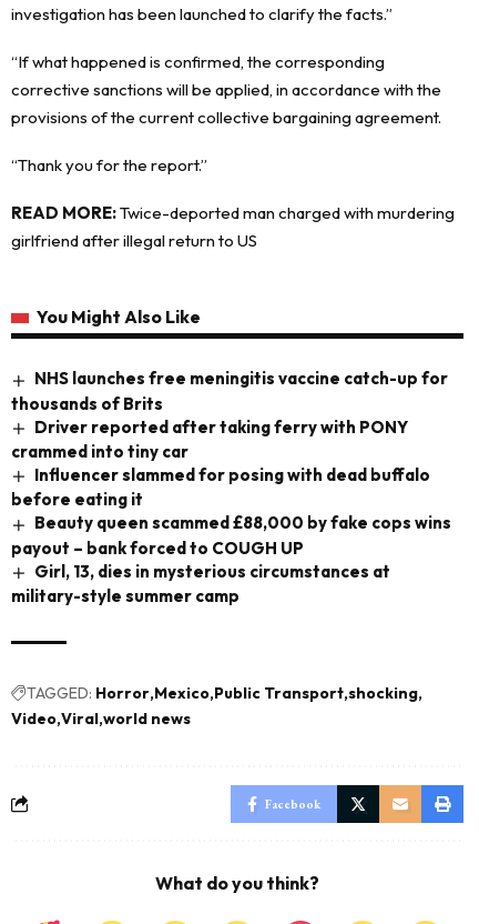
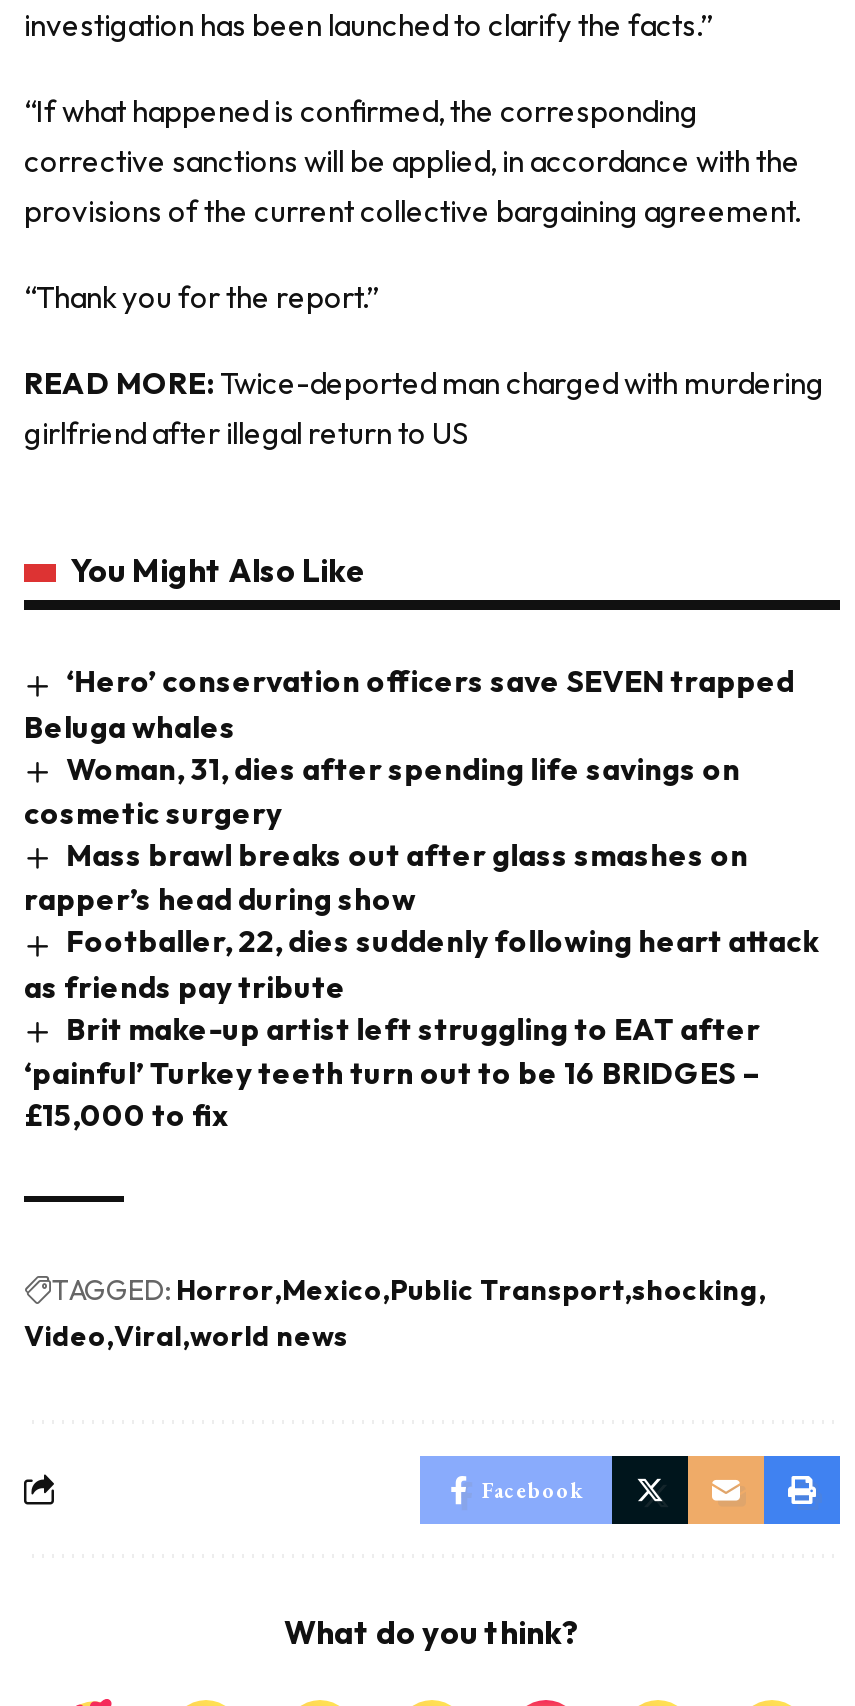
- NHS launches free meningitis vaccine catch-up for
- thousands of Brits
- Driver reported after taking ferry with PONY
- crammed into tiny car
- Influencer slammed for posing with dead buffalo
- before eating it
- Beauty queen scammed £88,000 by fake cops wins
- payout – bank forced to COUGH UP
- Girl, 13, dies in mysterious circumstances at
- military-style summer camp
+ ‘Hero’ conservation officers save SEVEN trapped
+ Beluga whales
+ Woman, 31, dies after spending life savings on
+ cosmetic surgery
+ Mass brawl breaks out after glass smashes on
+ rapper’s head during show
+ Footballer, 22, dies suddenly following heart attack
+ as friends pay tribute
+ Brit make-up artist left struggling to EAT after
+ ‘painful’ Turkey teeth turn out to be 16 BRIDGES –
+ £15,000 to fix
